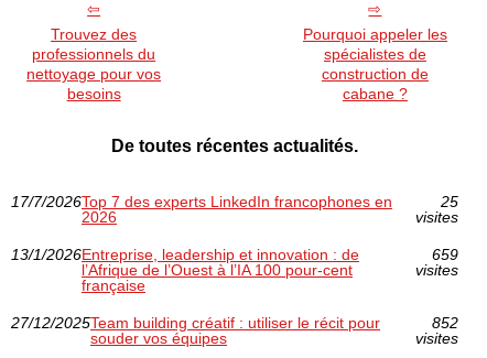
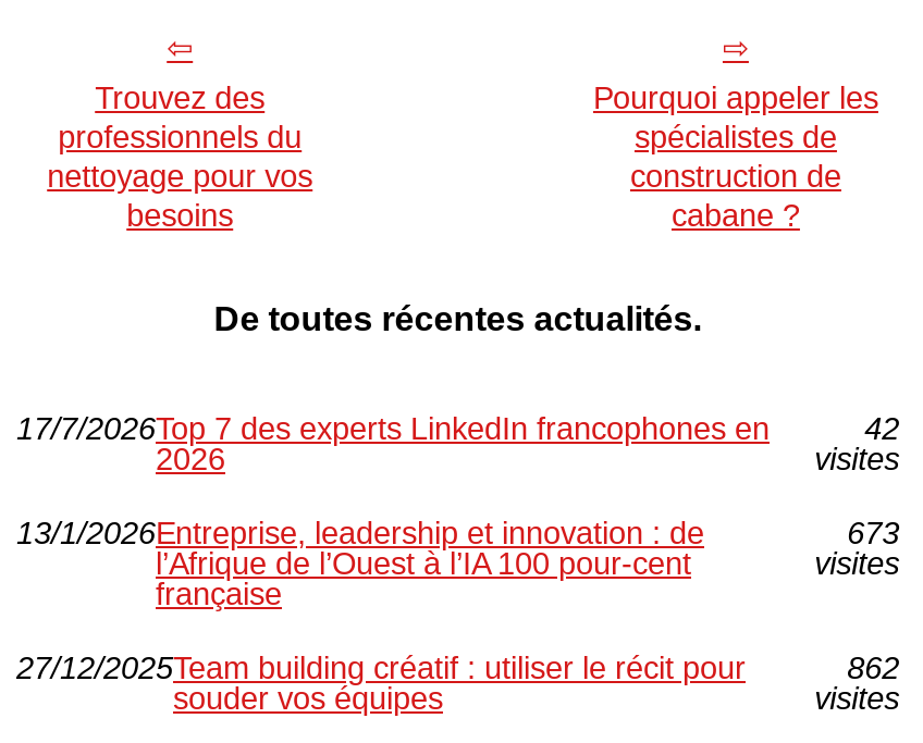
- 25
+ 42

- 659
+ 673

- 852
+ 862
